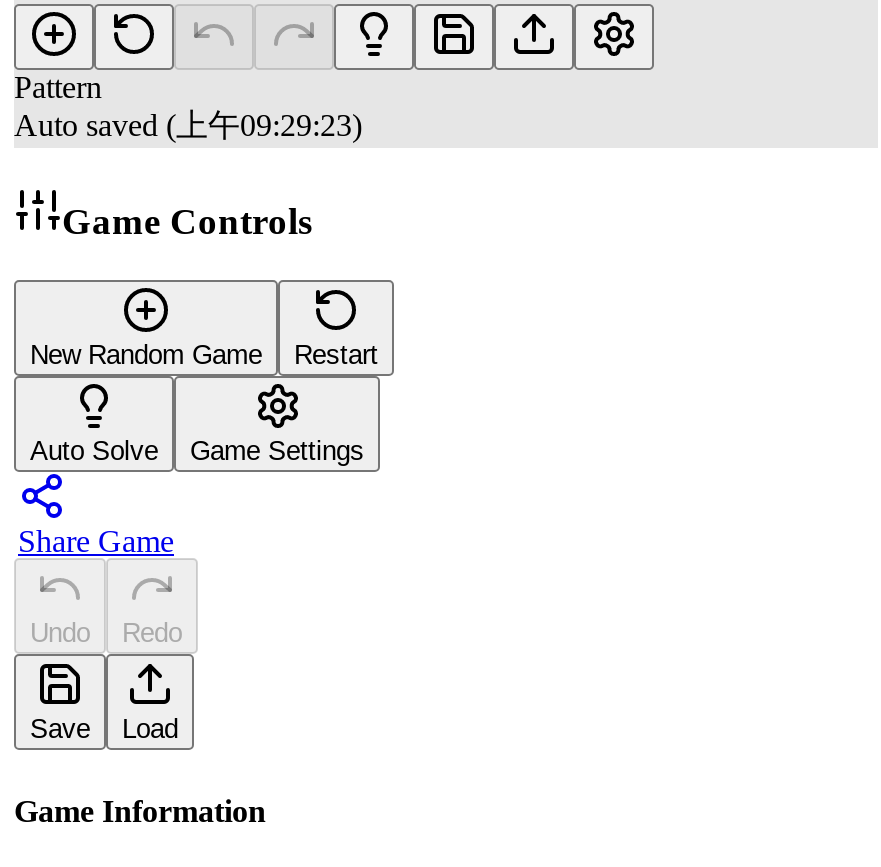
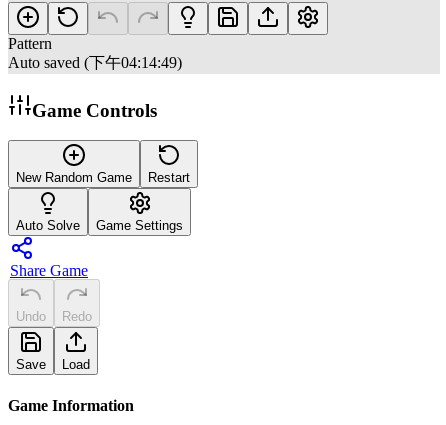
- Auto saved (上午09:29:23)
+ Auto saved (下午04:14:49)
